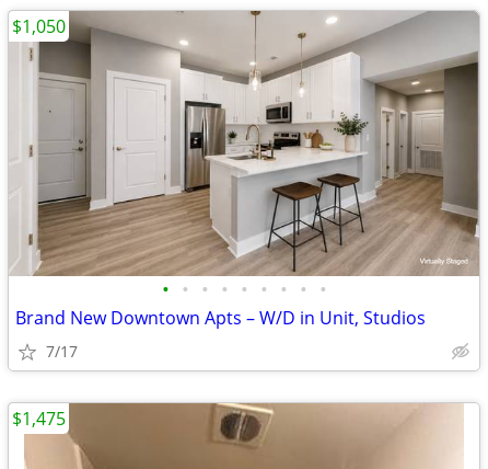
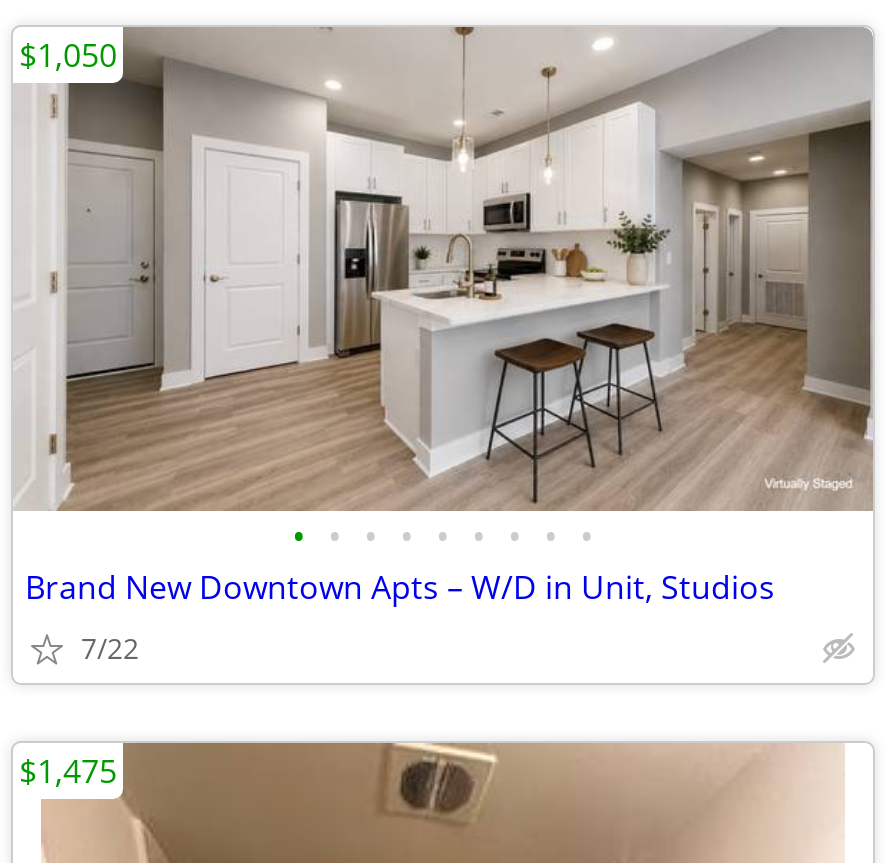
- 7/17
+ 7/22
